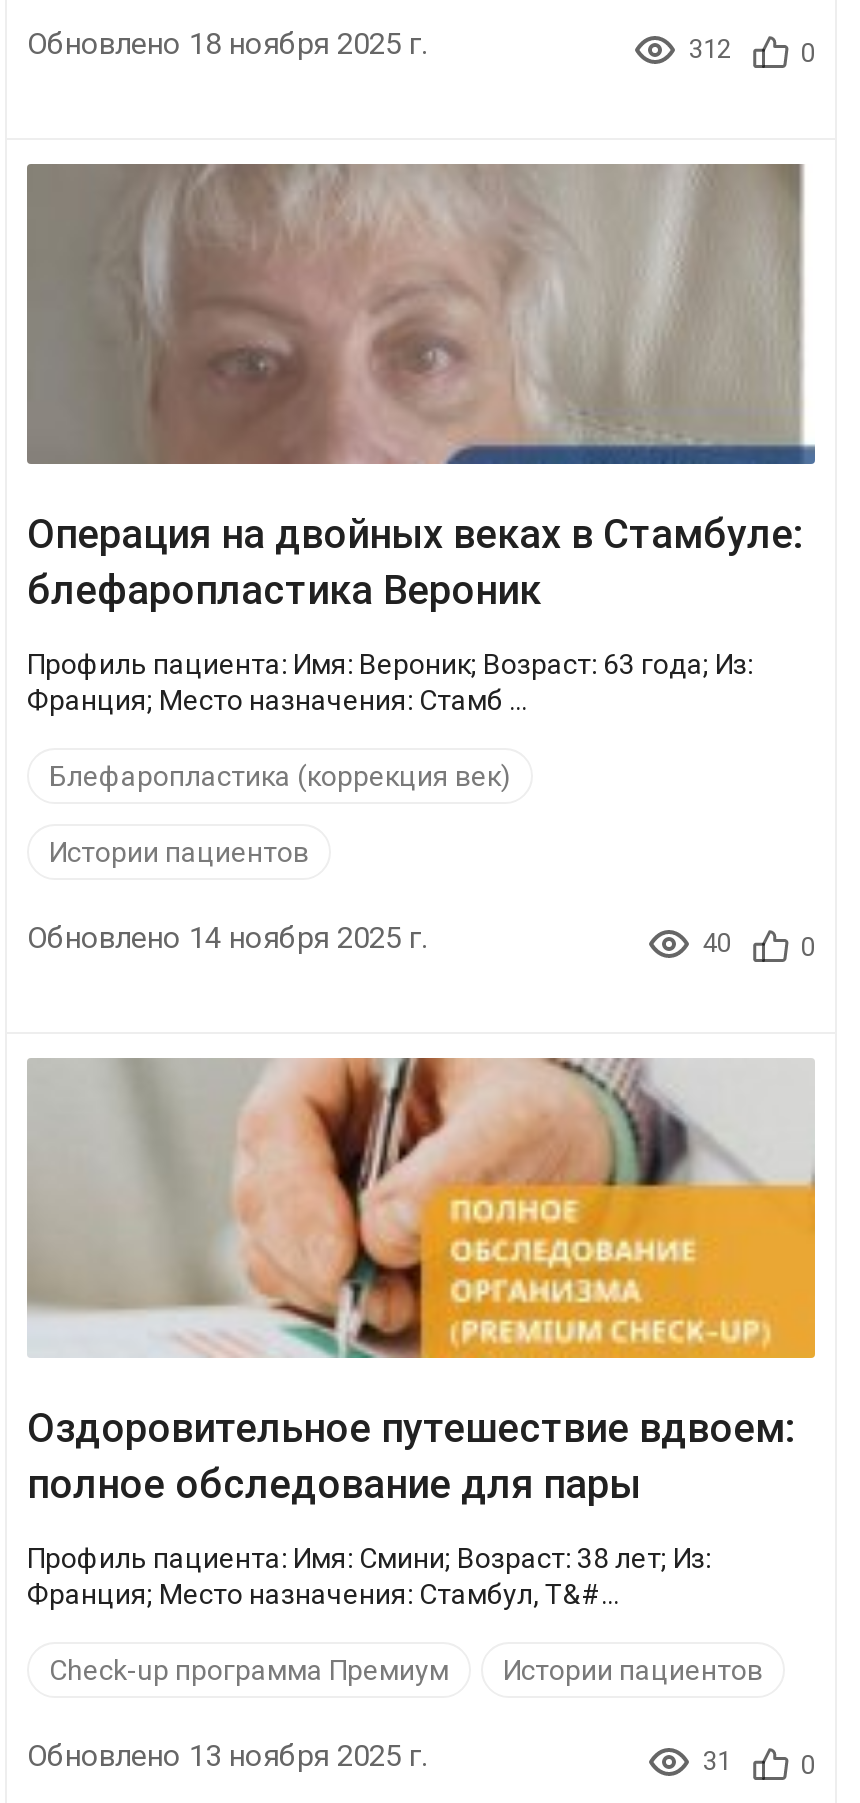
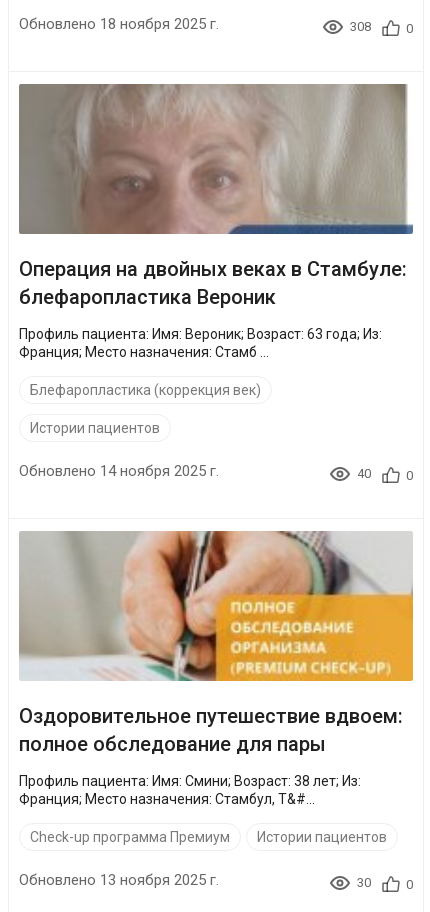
- 312
+ 308

- 31
+ 30
